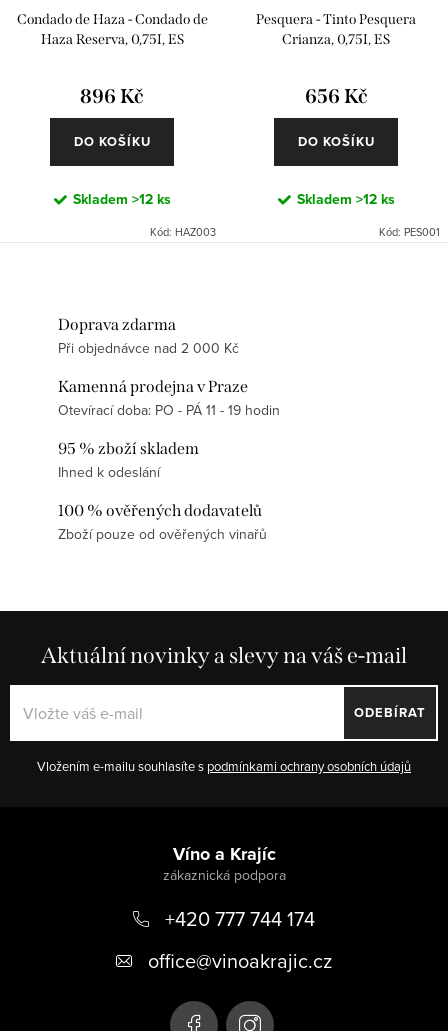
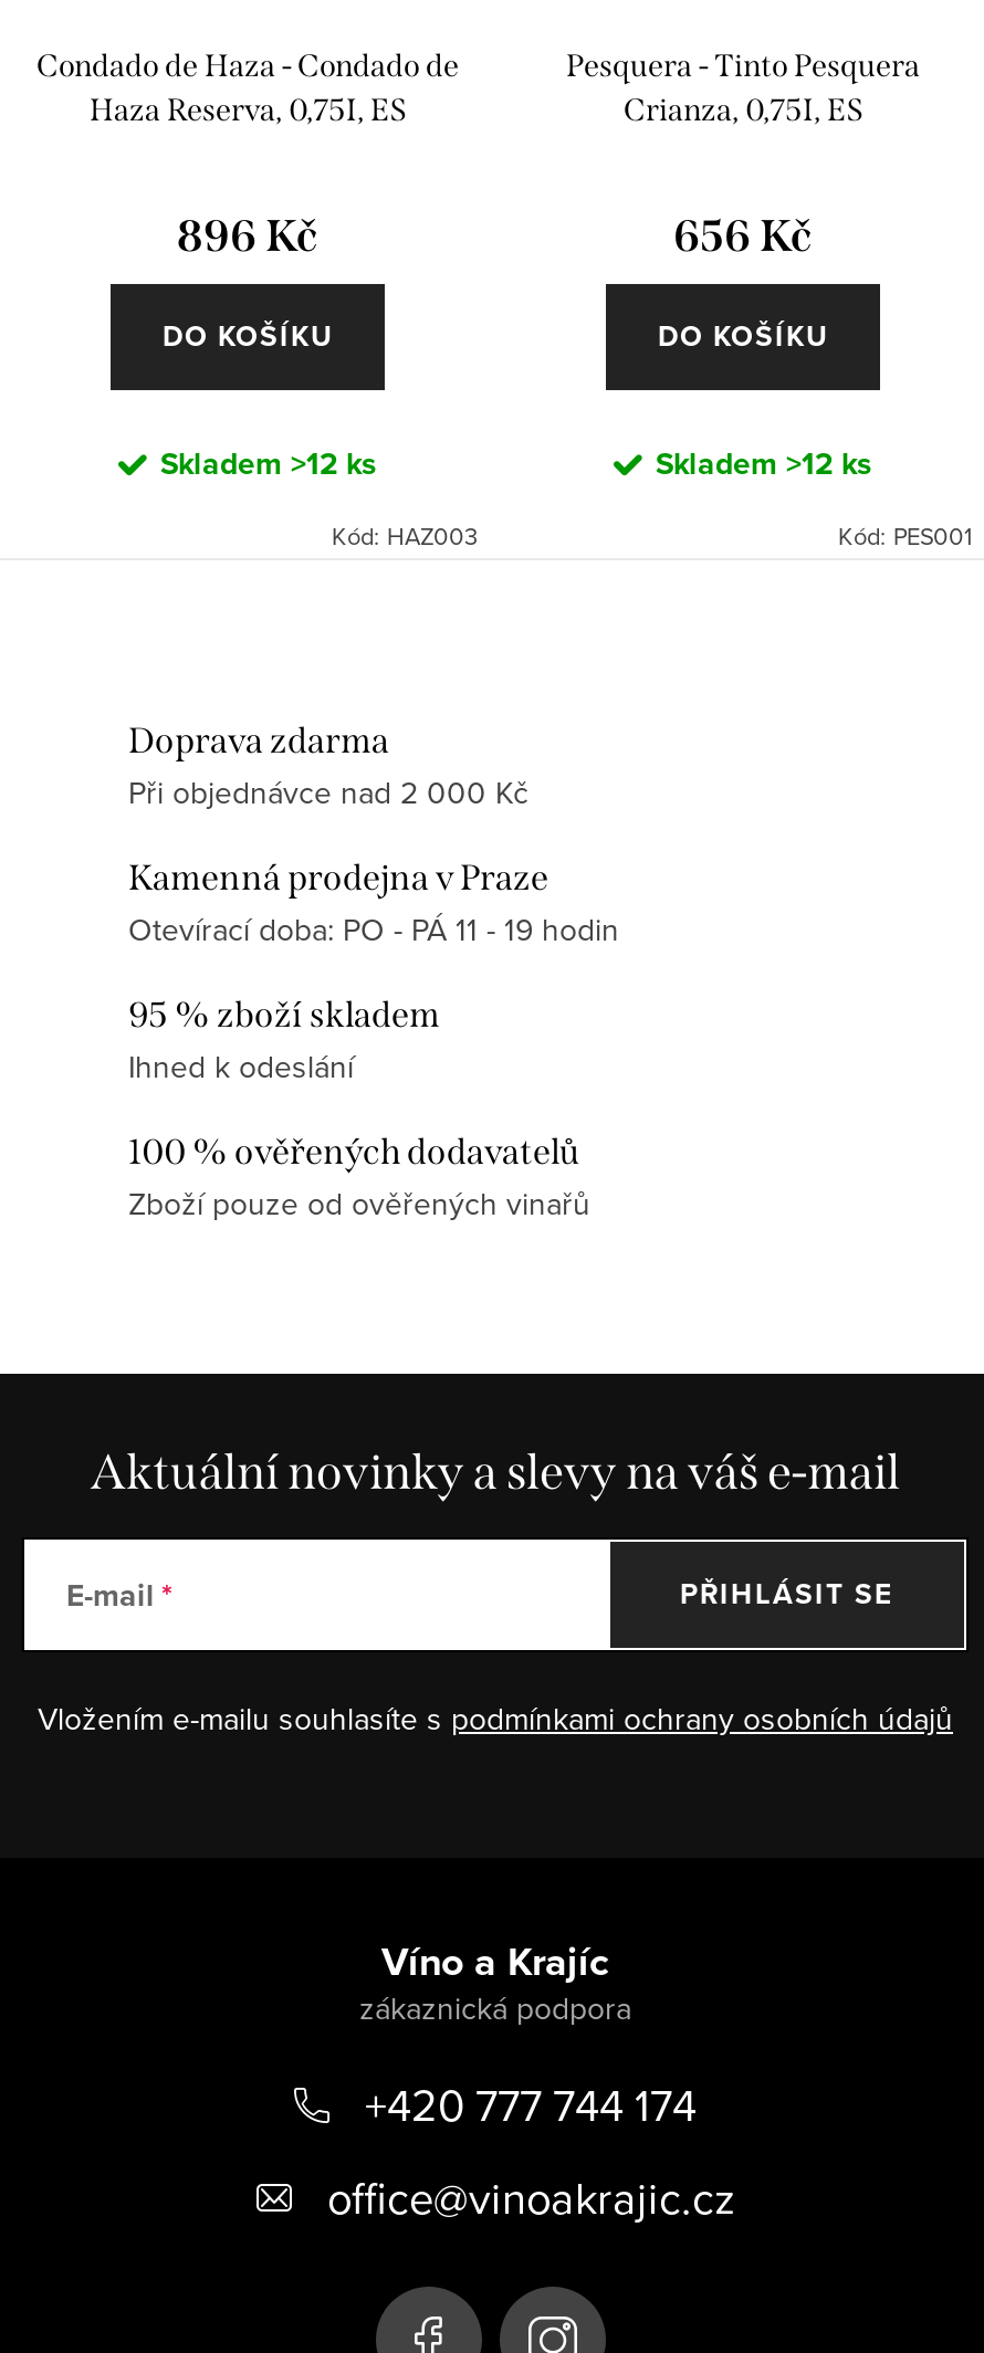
+ E-mail

- ODEBÍRAT
+ PŘIHLÁSIT SE
